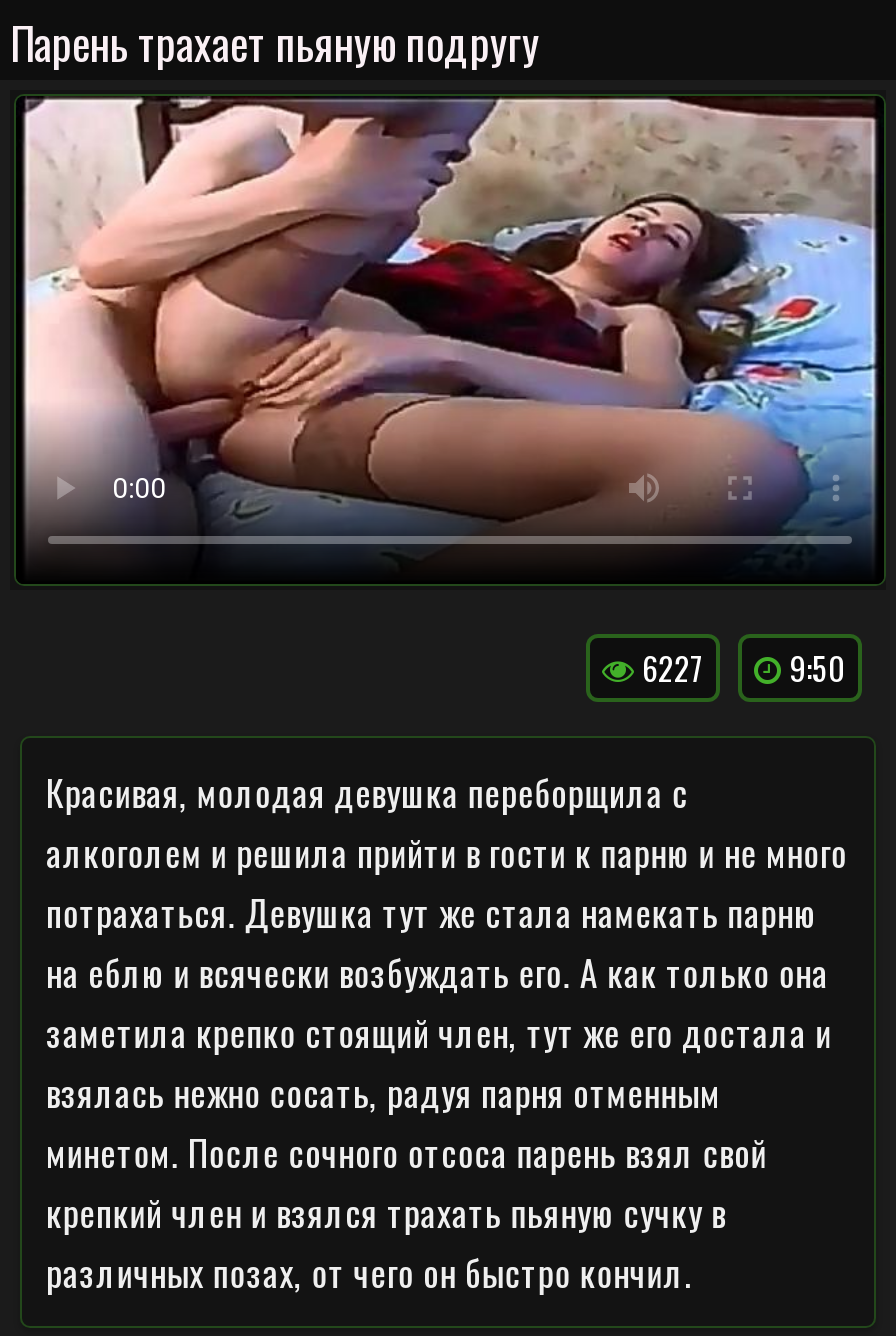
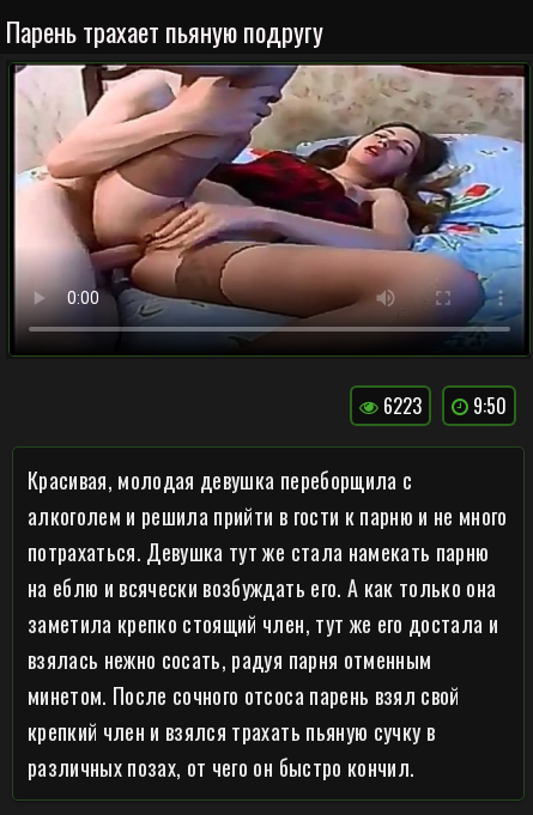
- 6227 9:50
+ 6223 9:50
